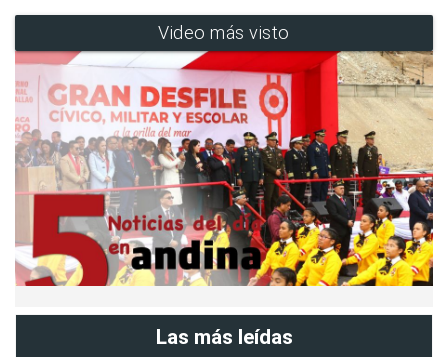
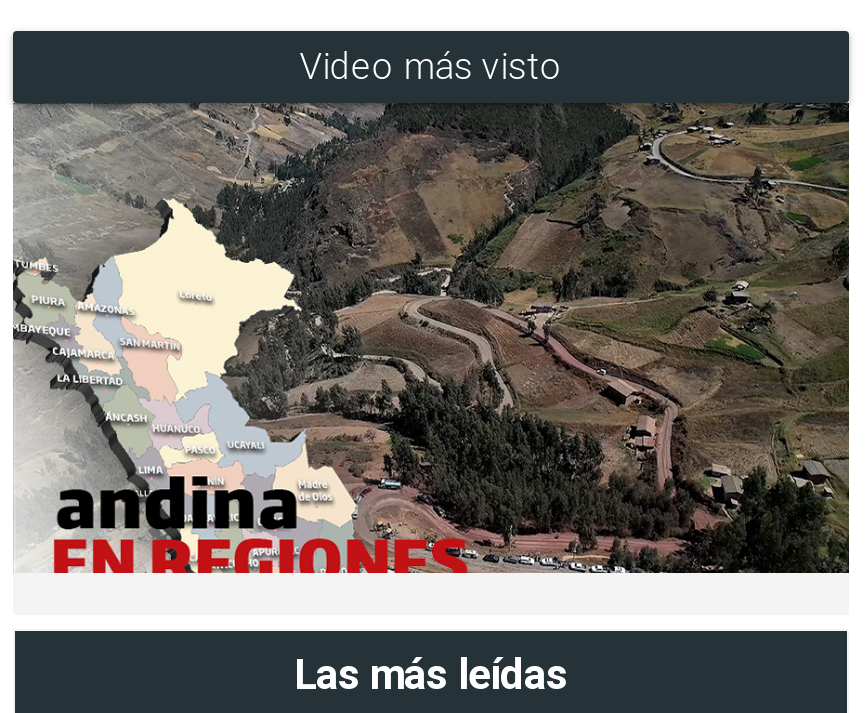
- [image]
+ [image]
